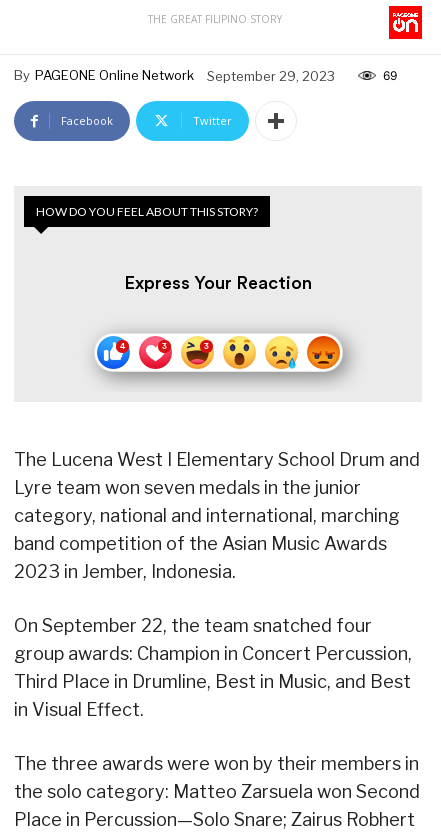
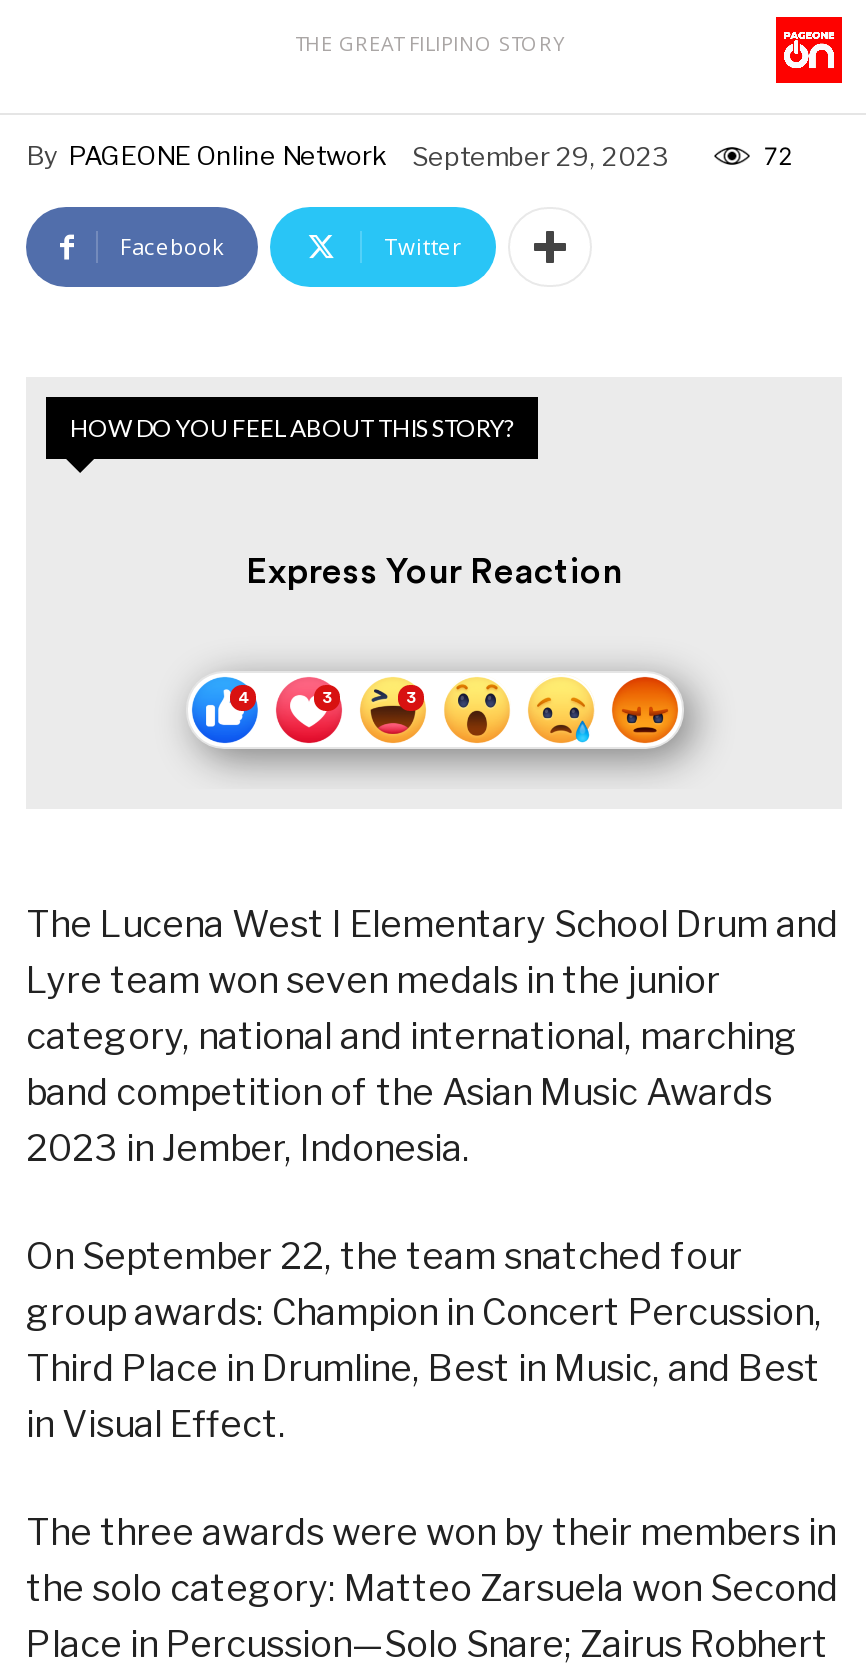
- 69
+ 72
